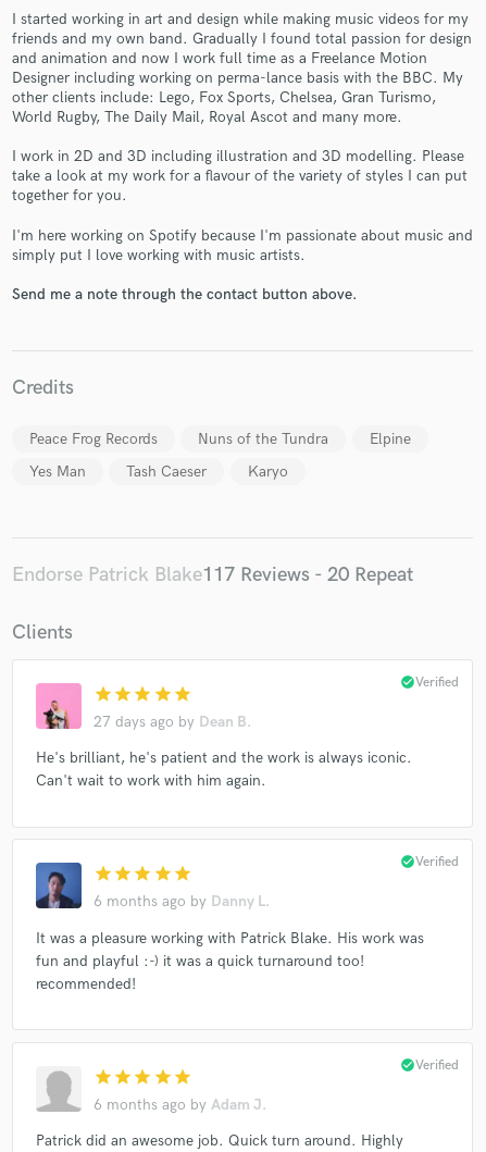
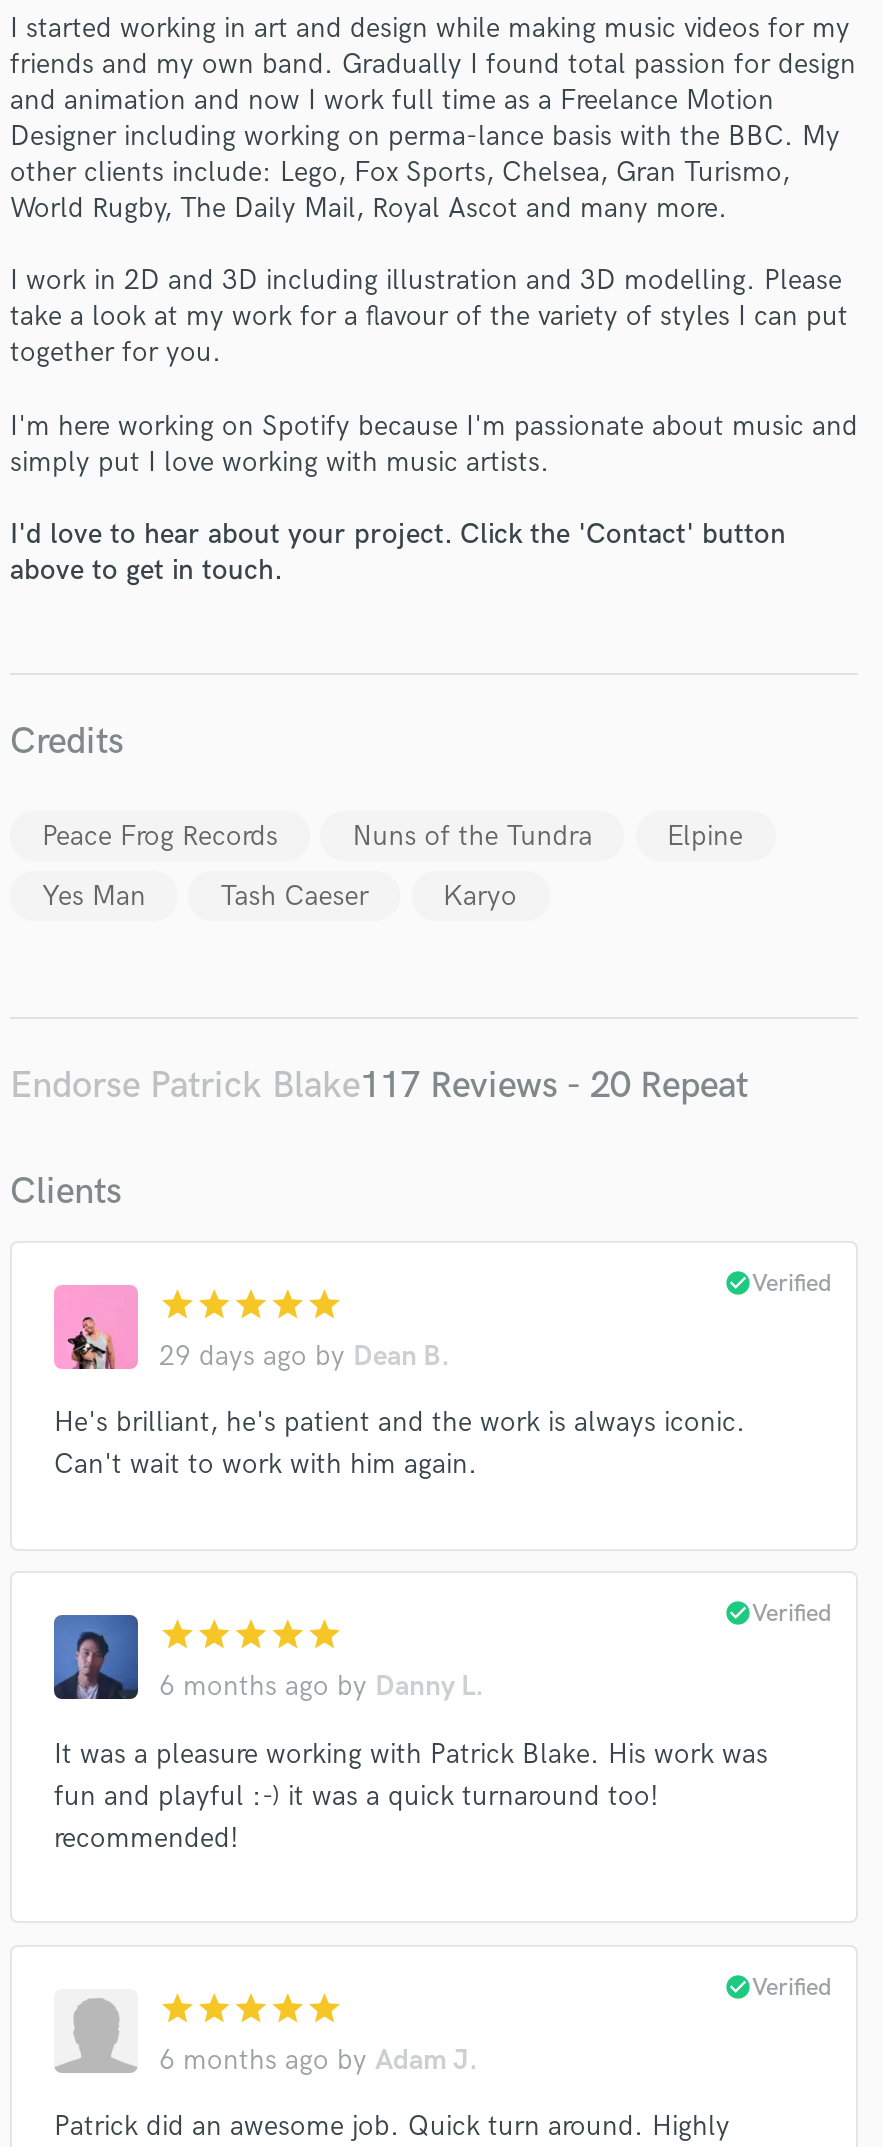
- Send me a note through the contact button above.
+ I'd love to hear about your project. Click the 'Contact' button
+ above to get in touch.

- 27 days ago by Dean B.
+ 29 days ago by Dean B.
